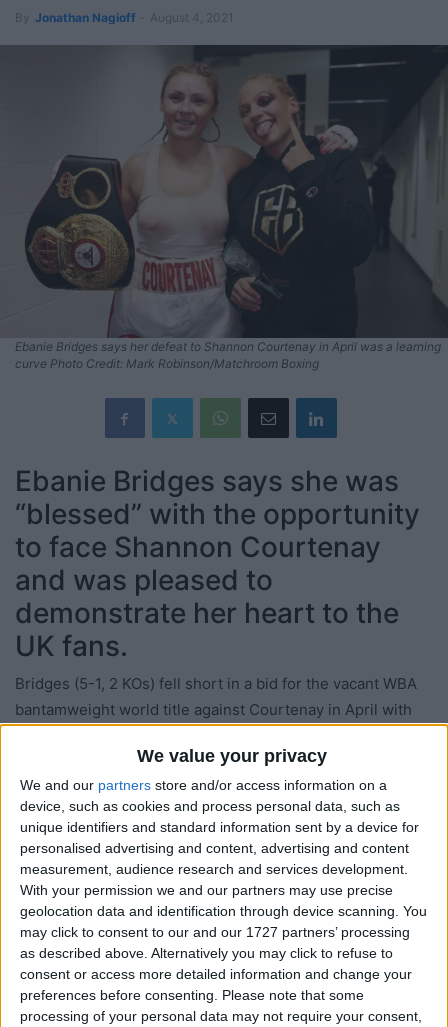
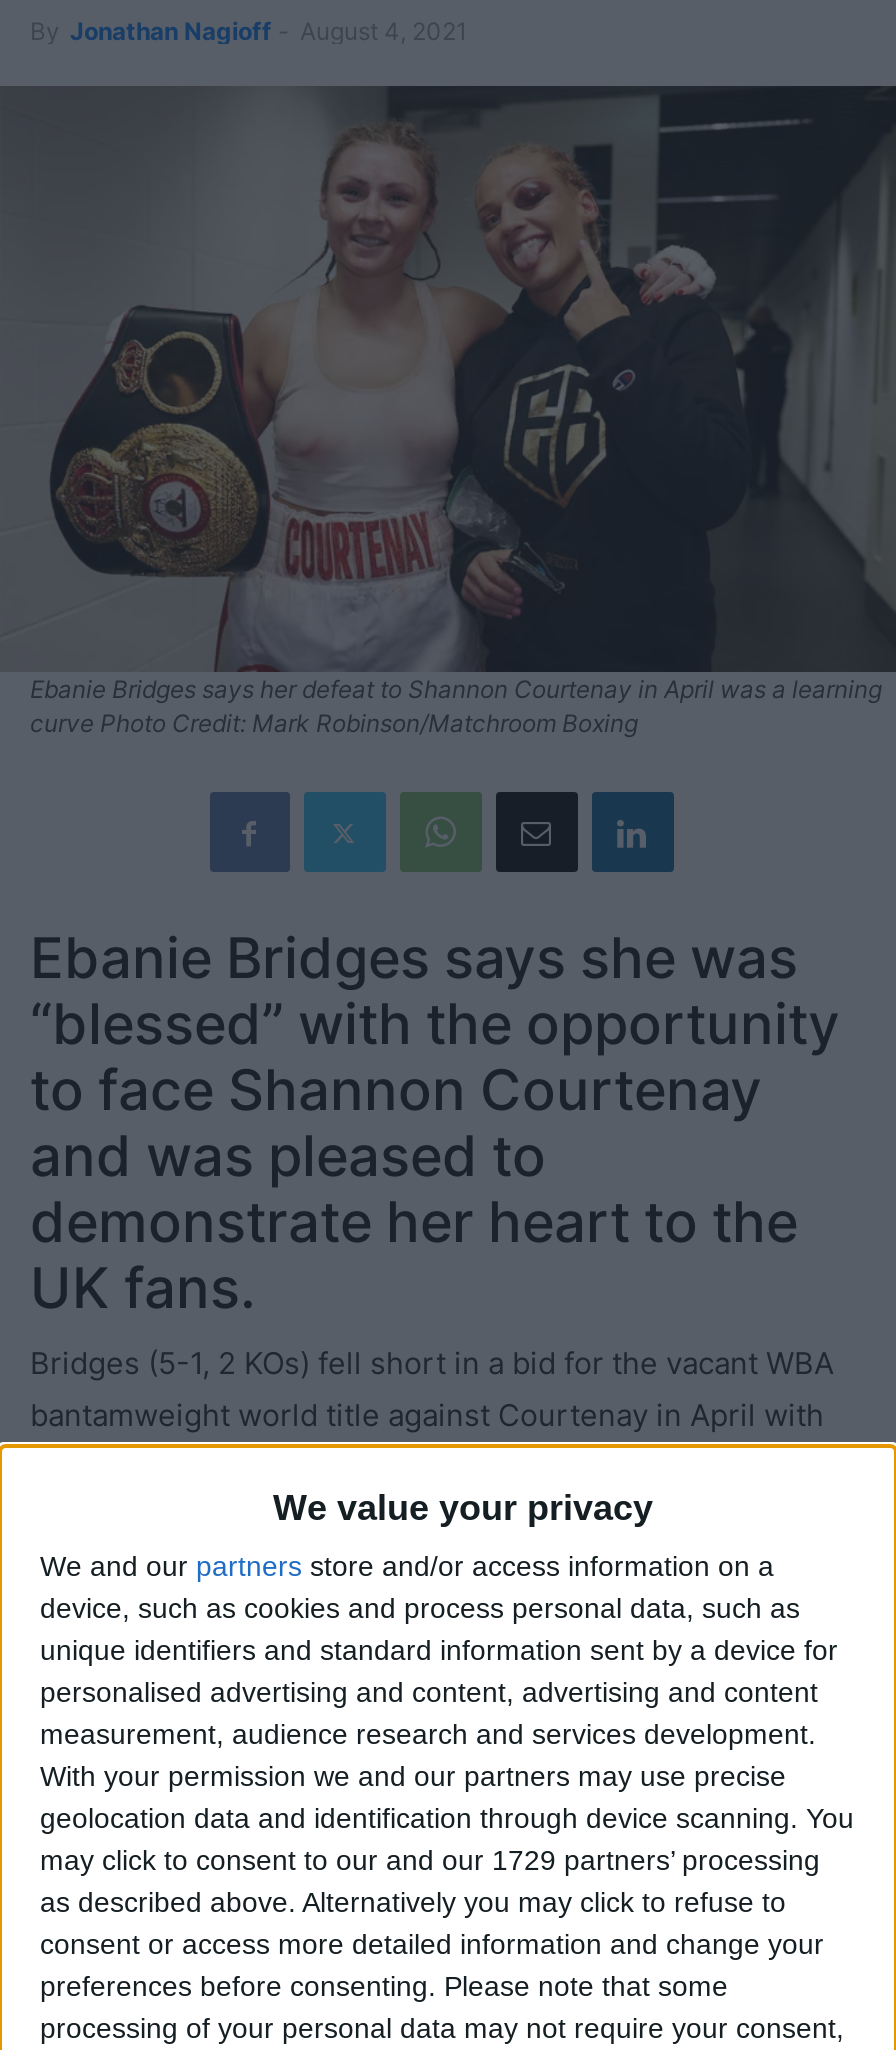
- may click to consent to our and our 1727 partners’ processing
+ may click to consent to our and our 1729 partners’ processing
